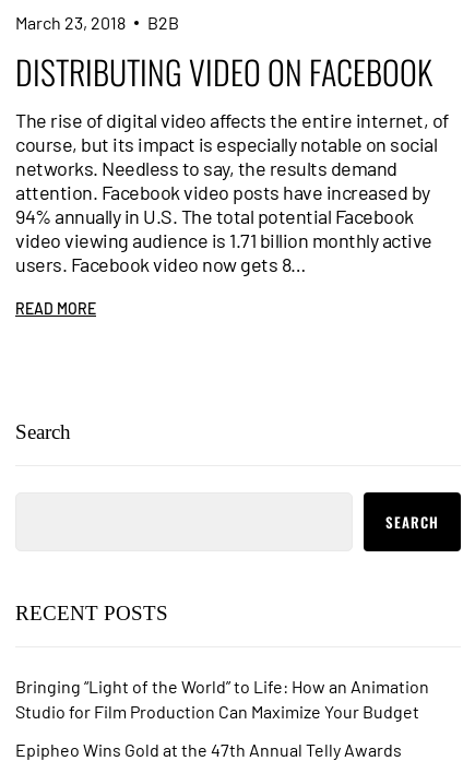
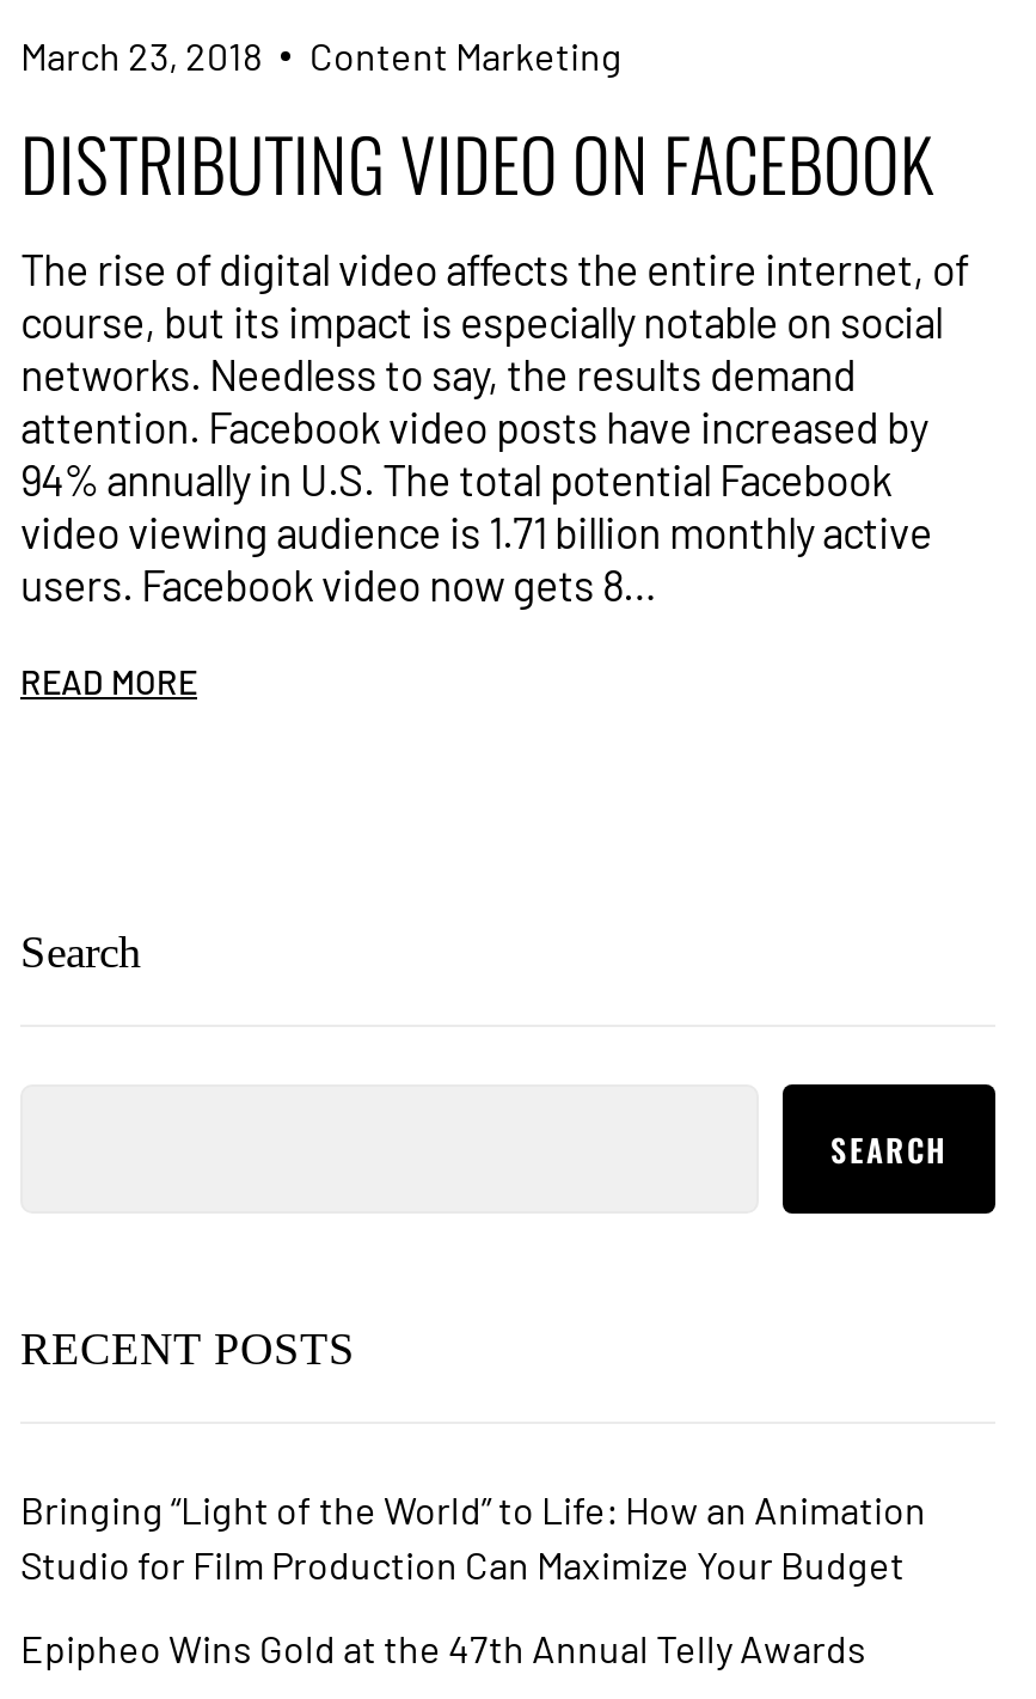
- B2B
+ Content Marketing
